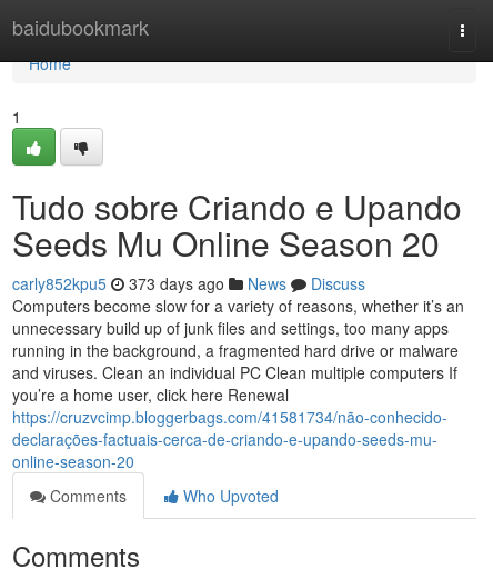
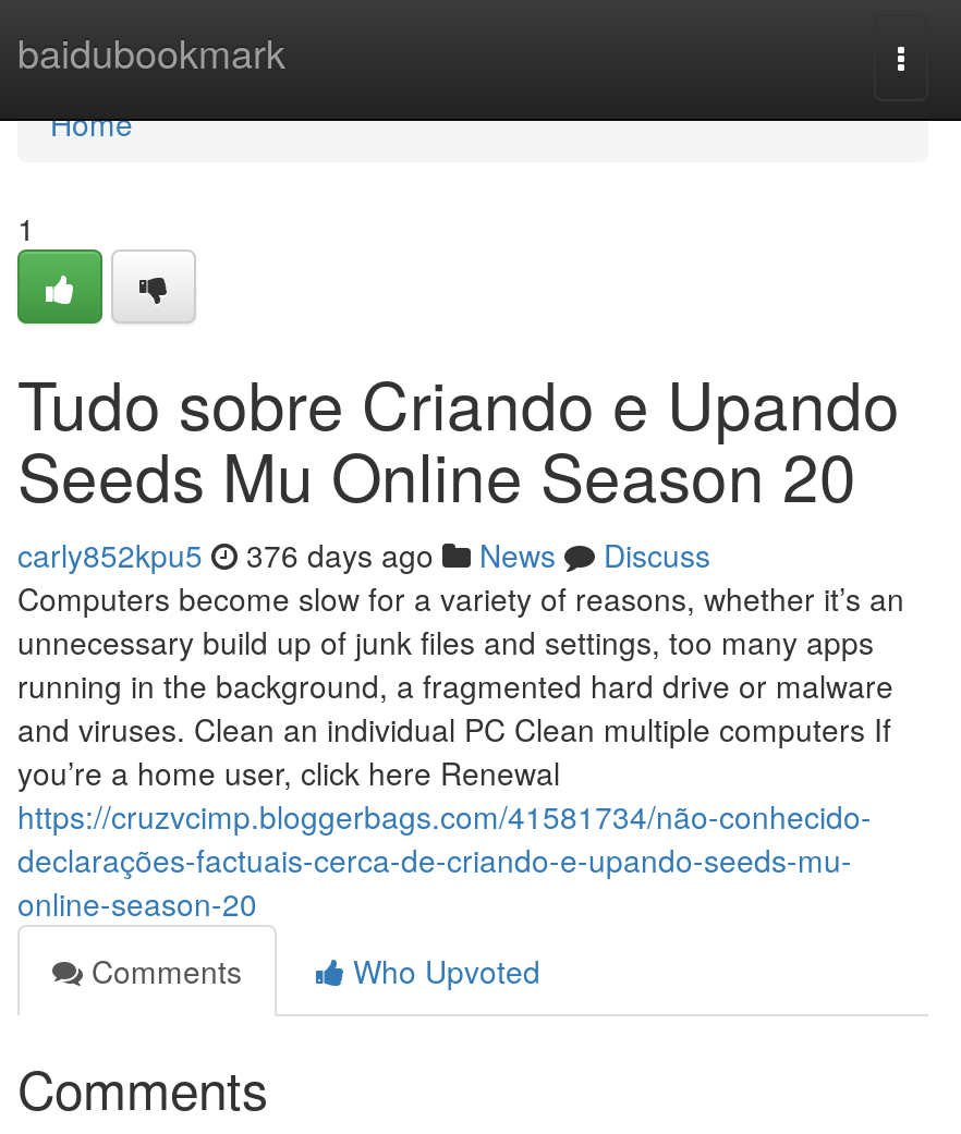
- carly852kpu5 373 days ago News Discuss
+ carly852kpu5 376 days ago News Discuss
